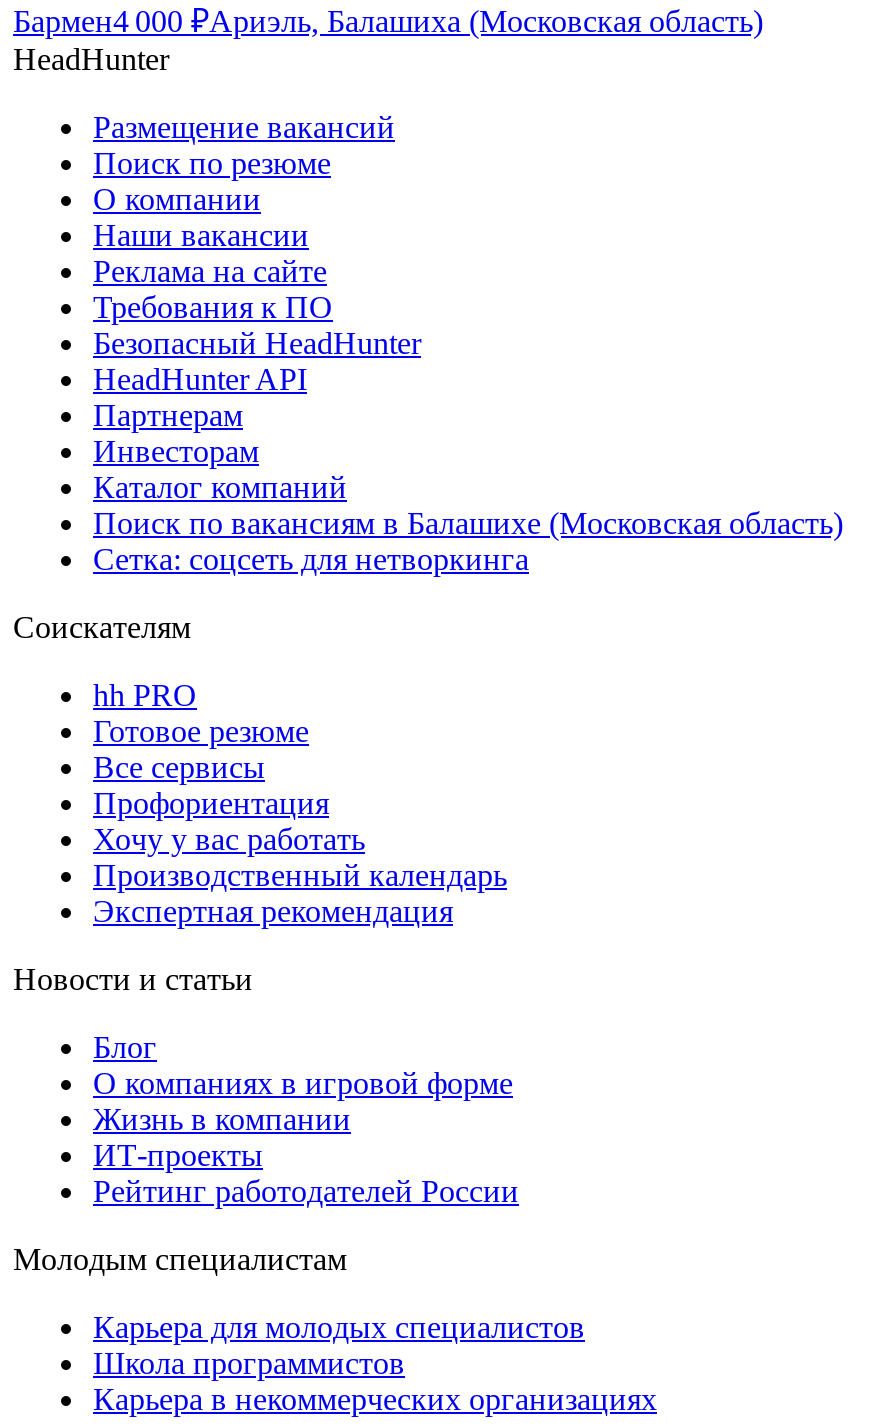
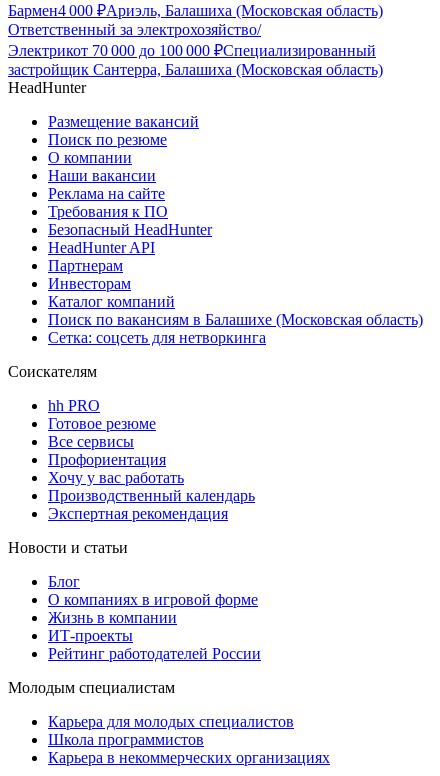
+ Ответственный за электрохозяйство/
+ Электрикот 70 000 до 100 000 ₽Специализированный
+ застройщик Сантерра, Балашиха (Московская область)
